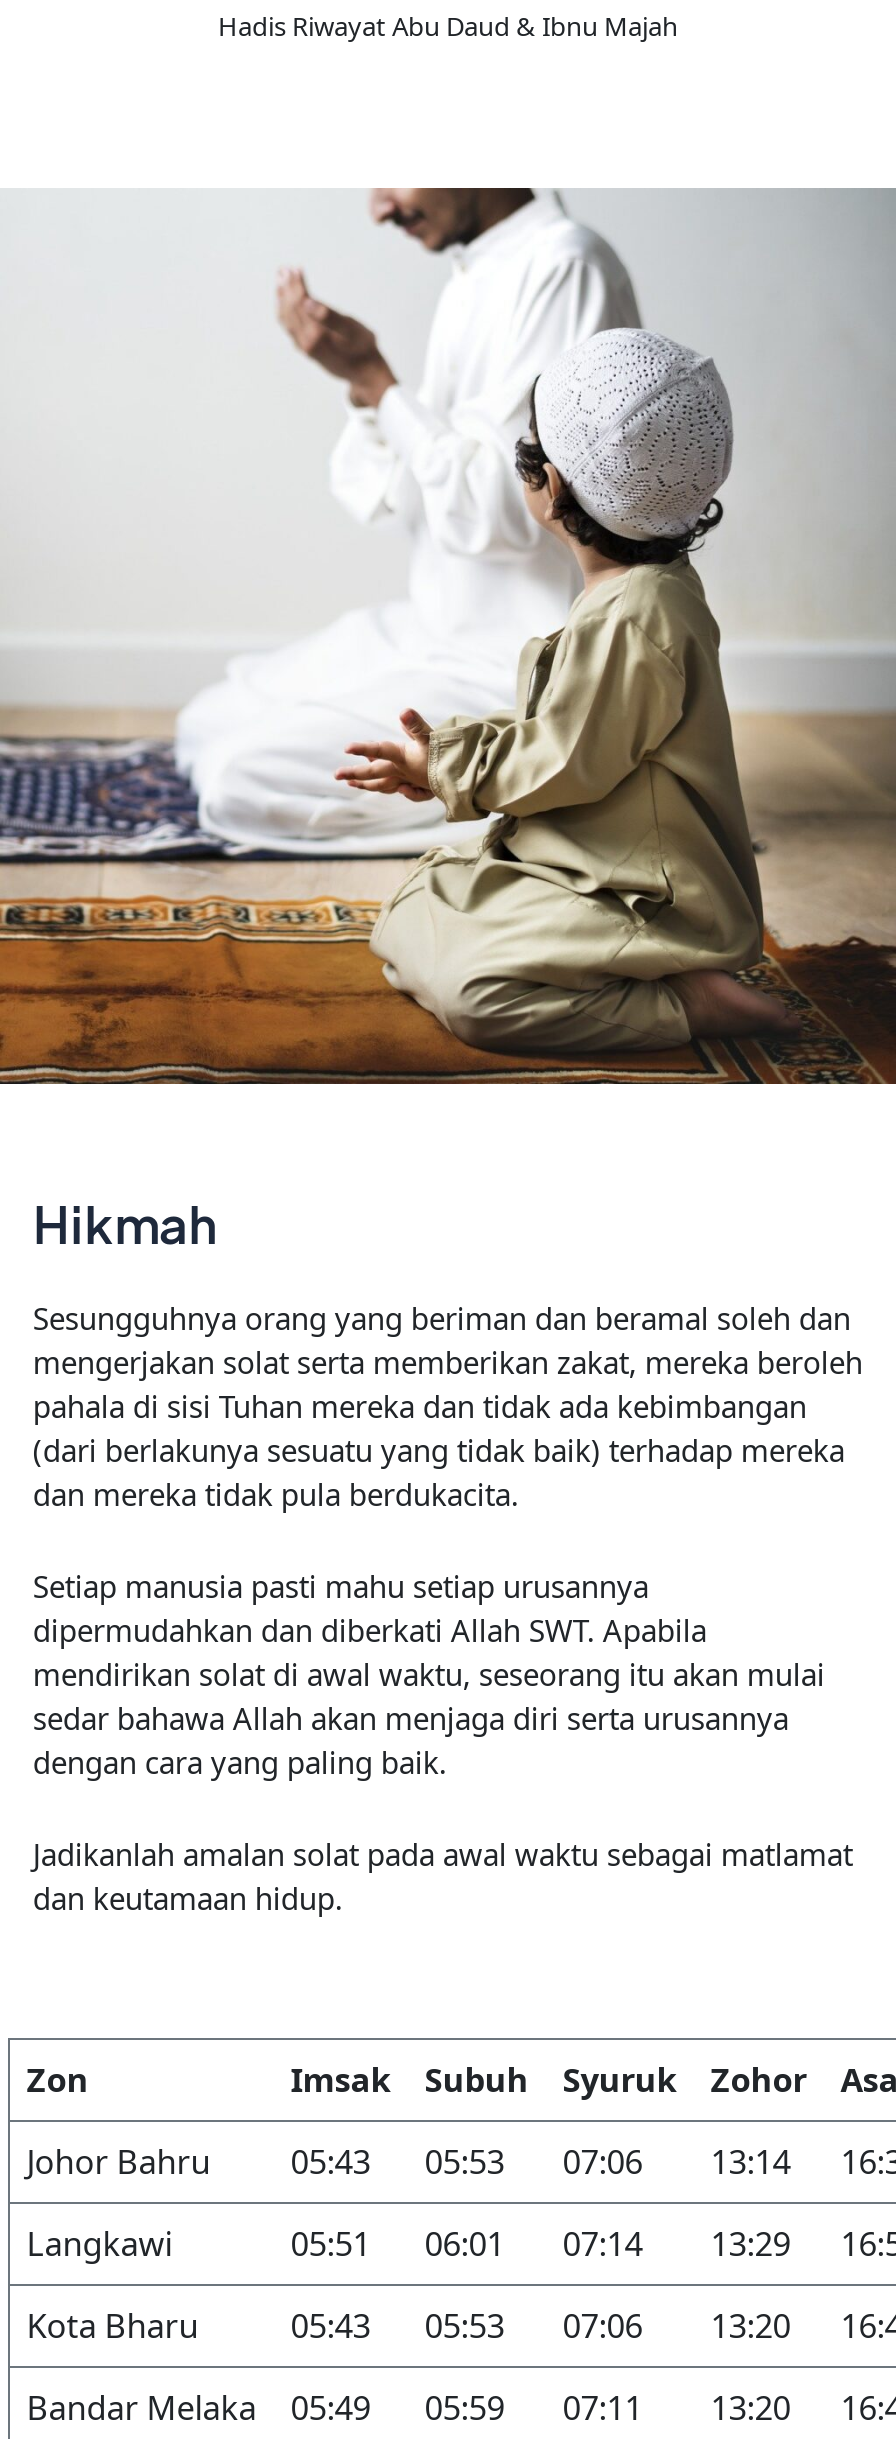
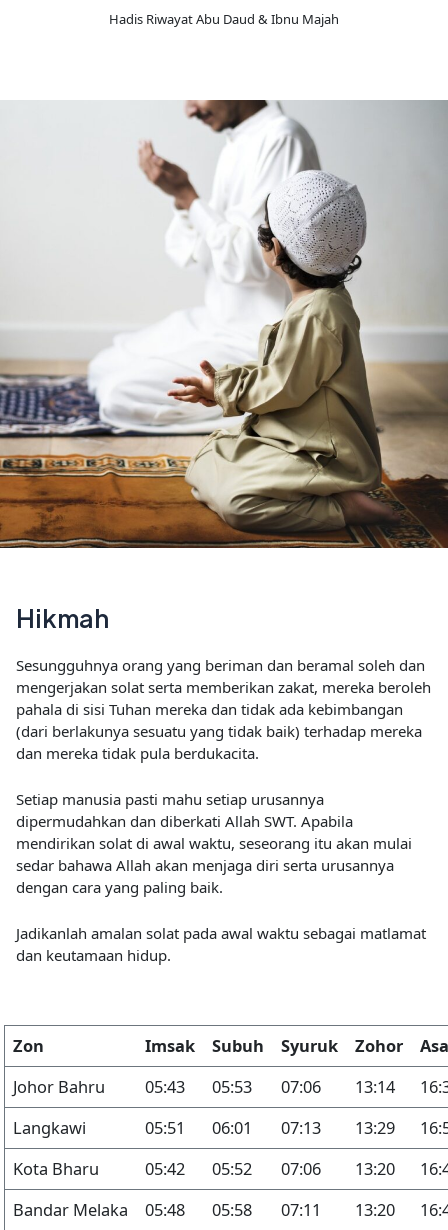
- 07:14
+ 07:13

- 05:43
+ 05:42

- 05:53
+ 05:52

- 05:49
+ 05:48

- 05:59
+ 05:58
